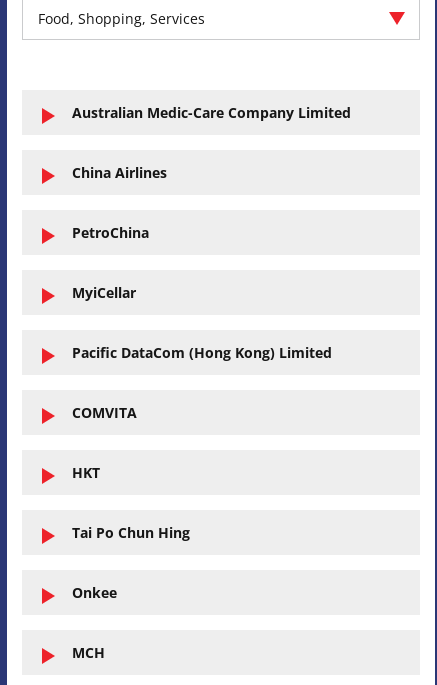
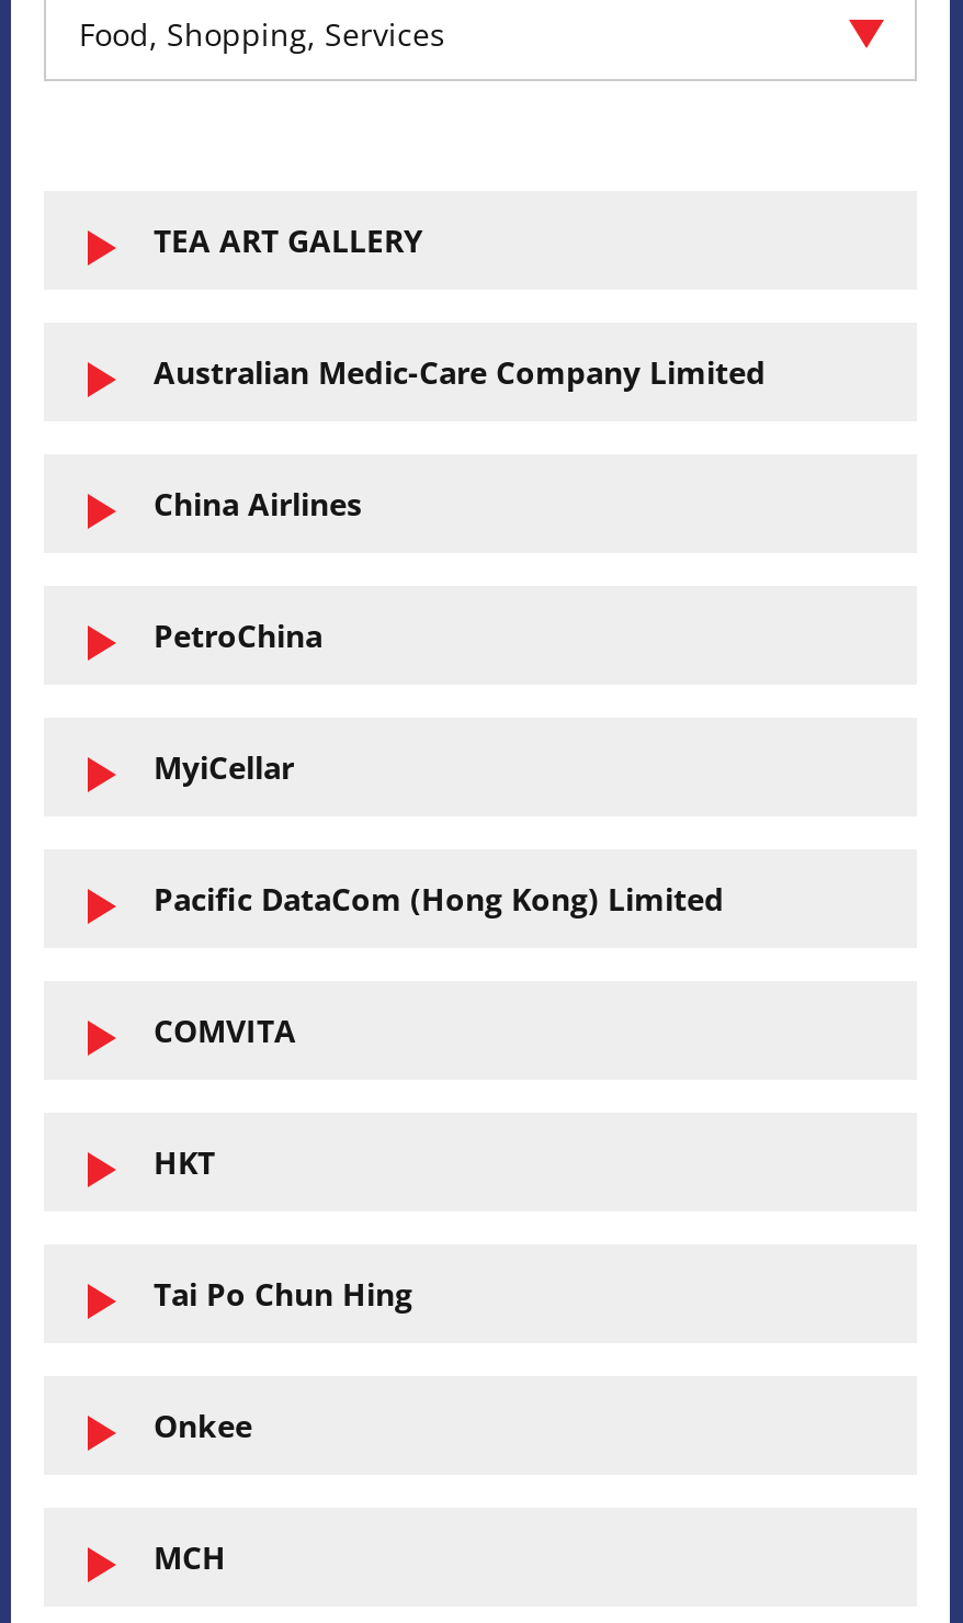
+ TEA ART GALLERY
